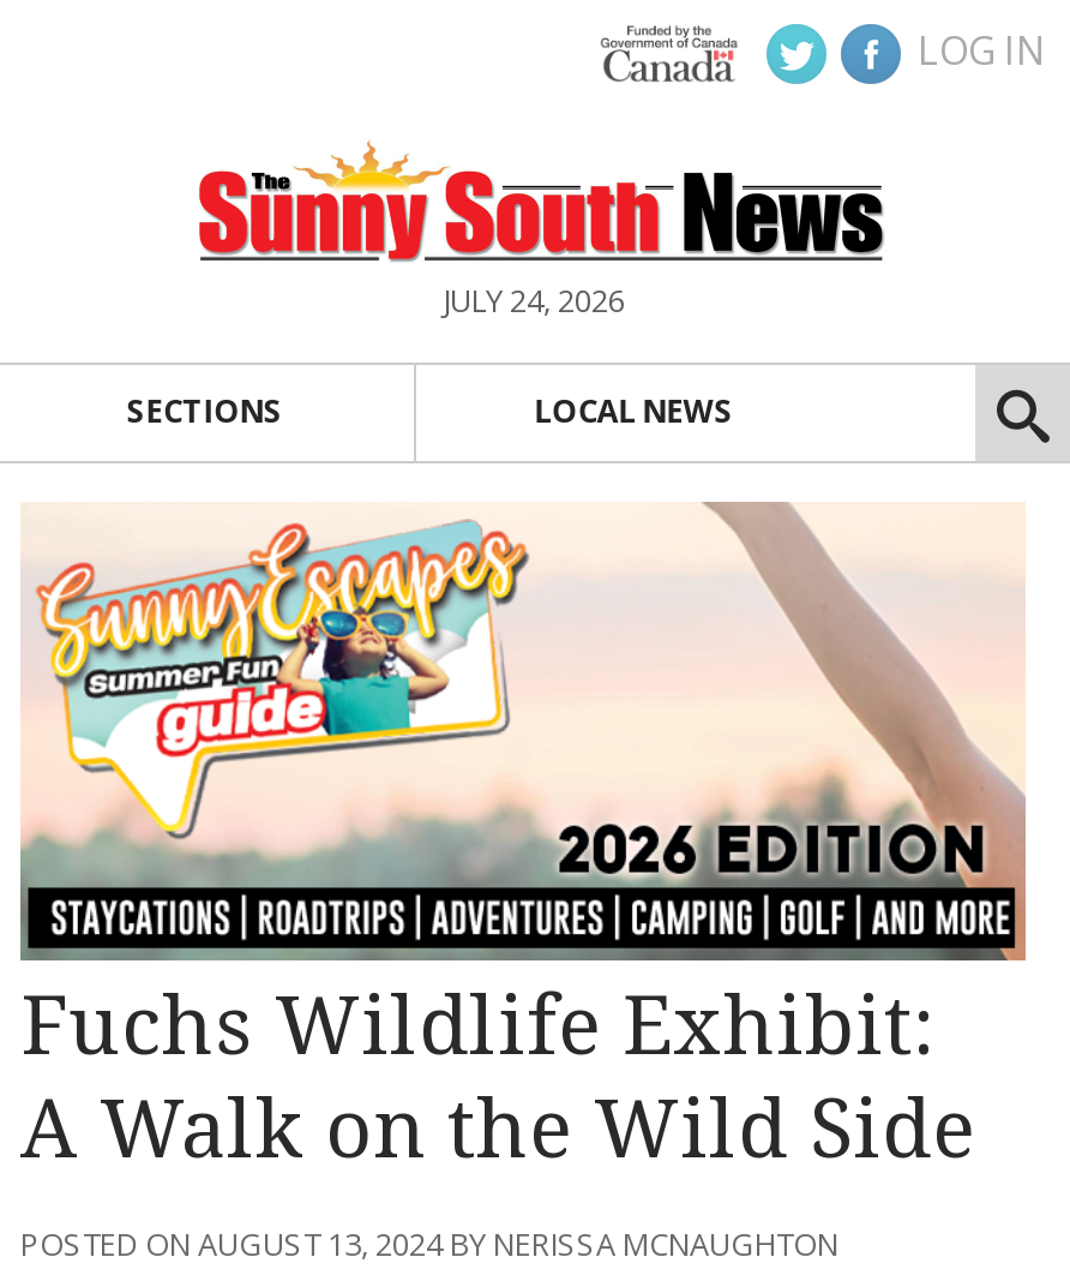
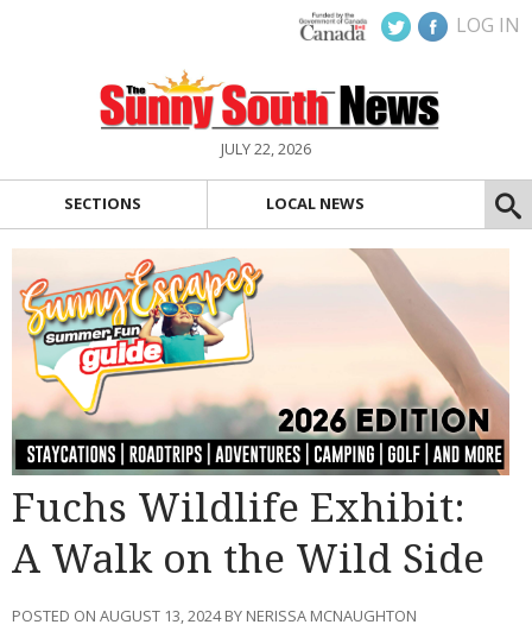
- JULY 24, 2026
+ JULY 22, 2026
